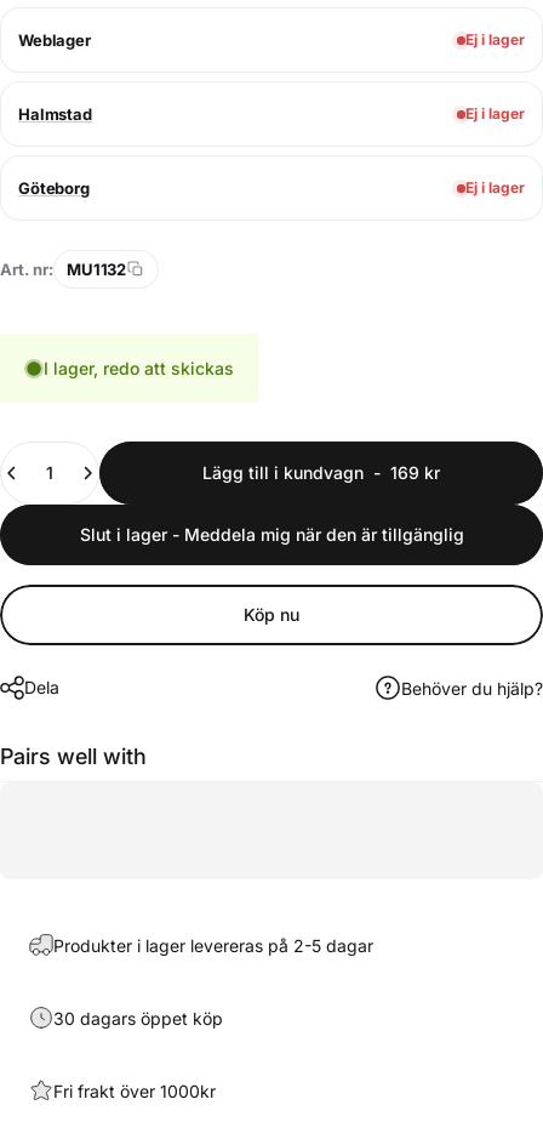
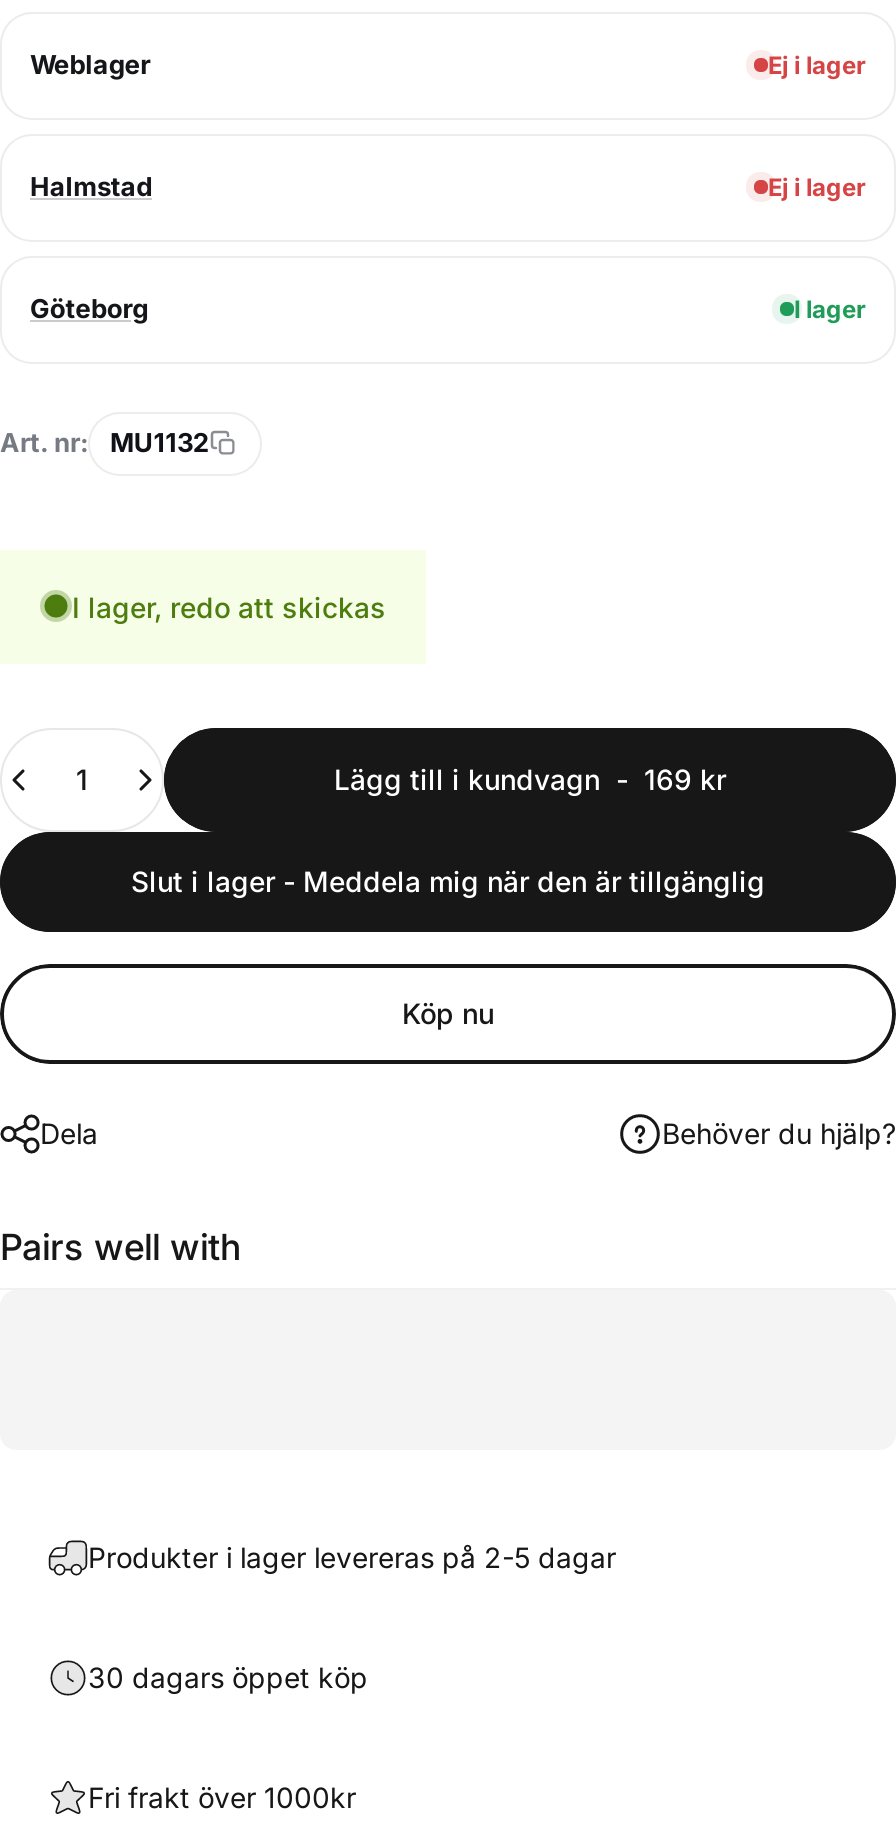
- Ej i lager
+ I lager
